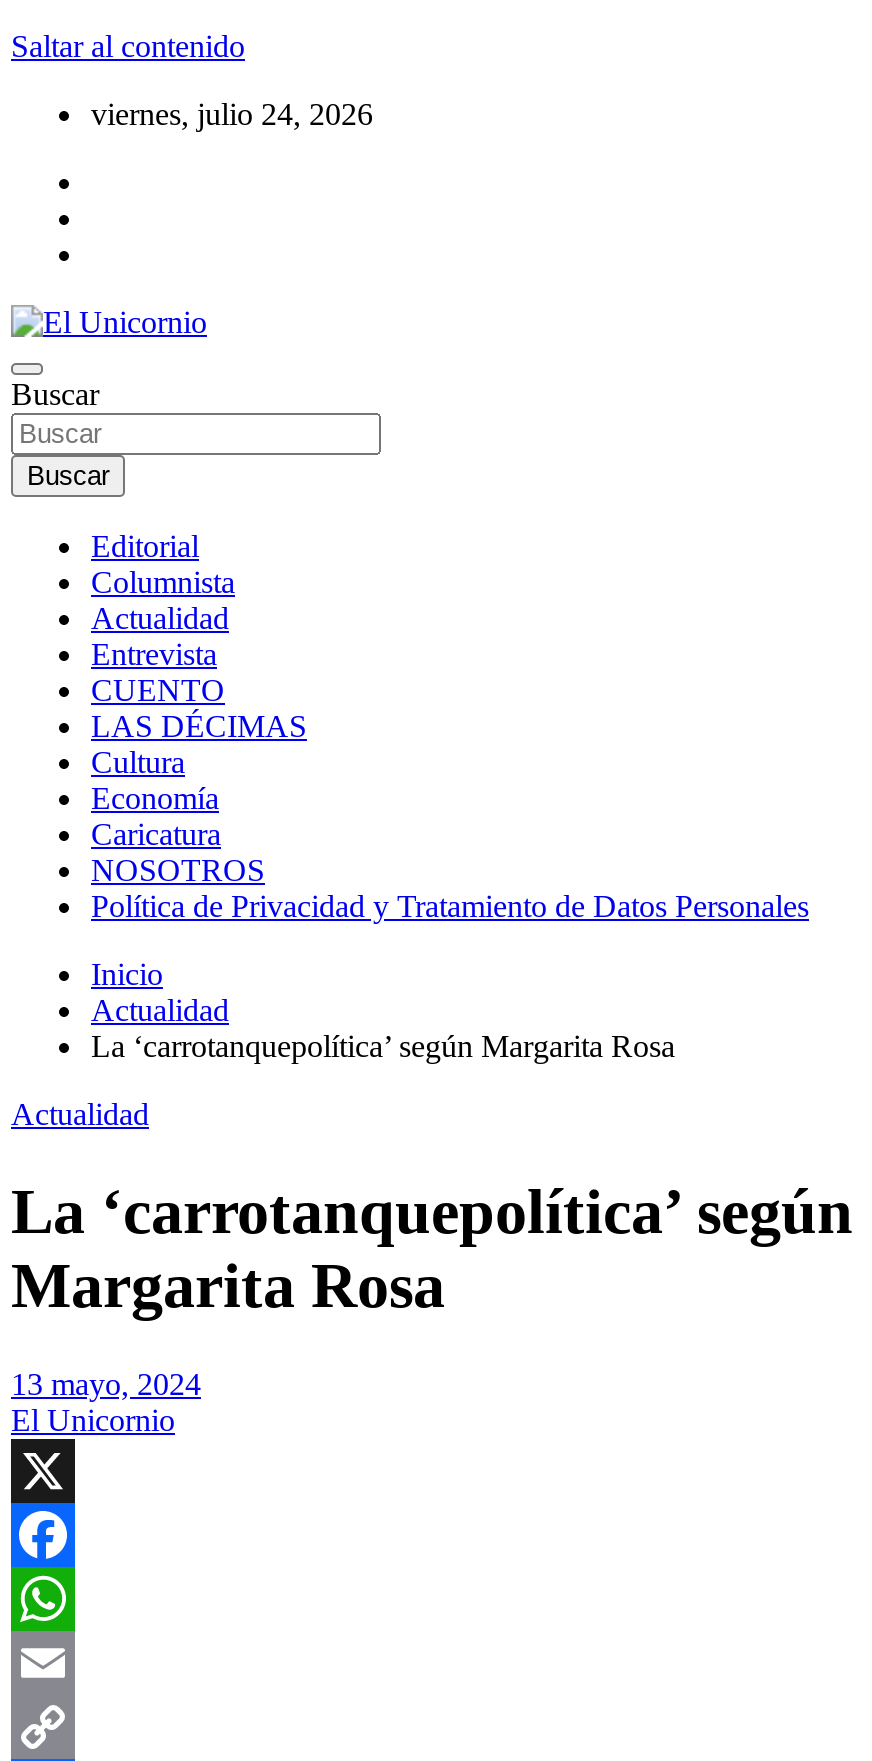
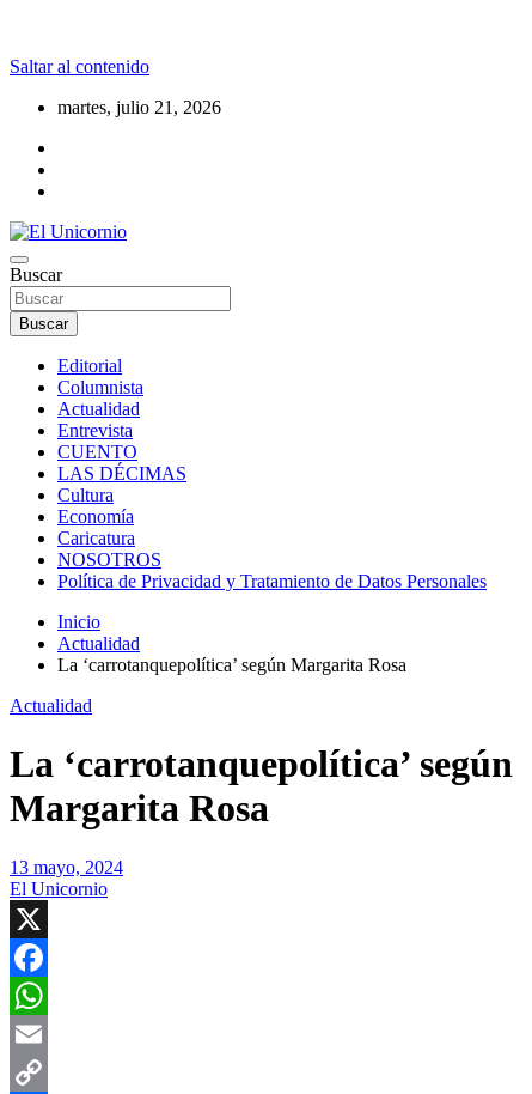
- viernes, julio 24, 2026
+ martes, julio 21, 2026
